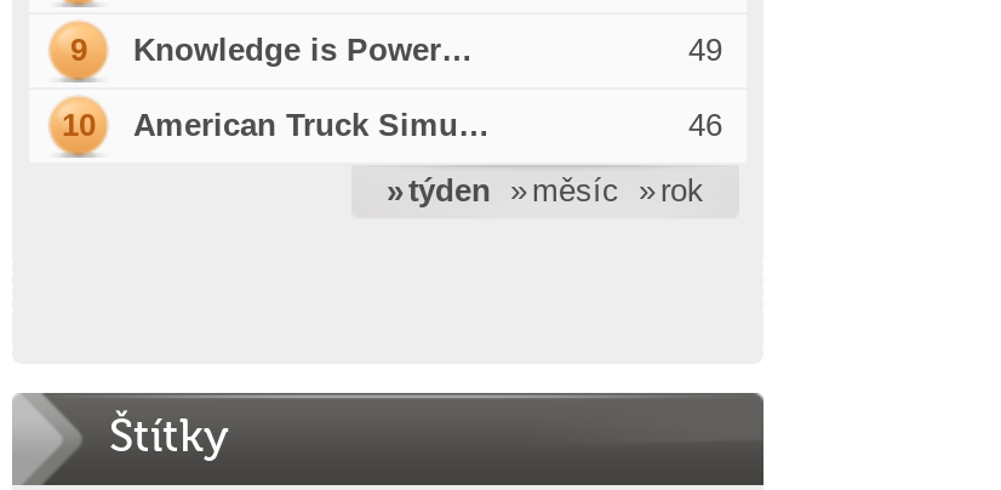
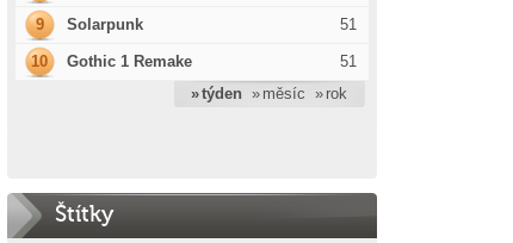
- Knowledge is Power…
- 49
+ Solarpunk
+ 51

- American Truck Simu…
- 46
+ Gothic 1 Remake
+ 51
